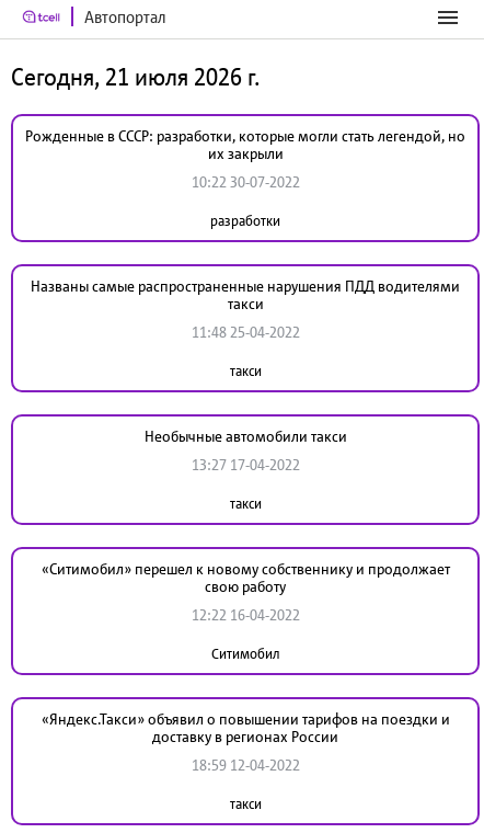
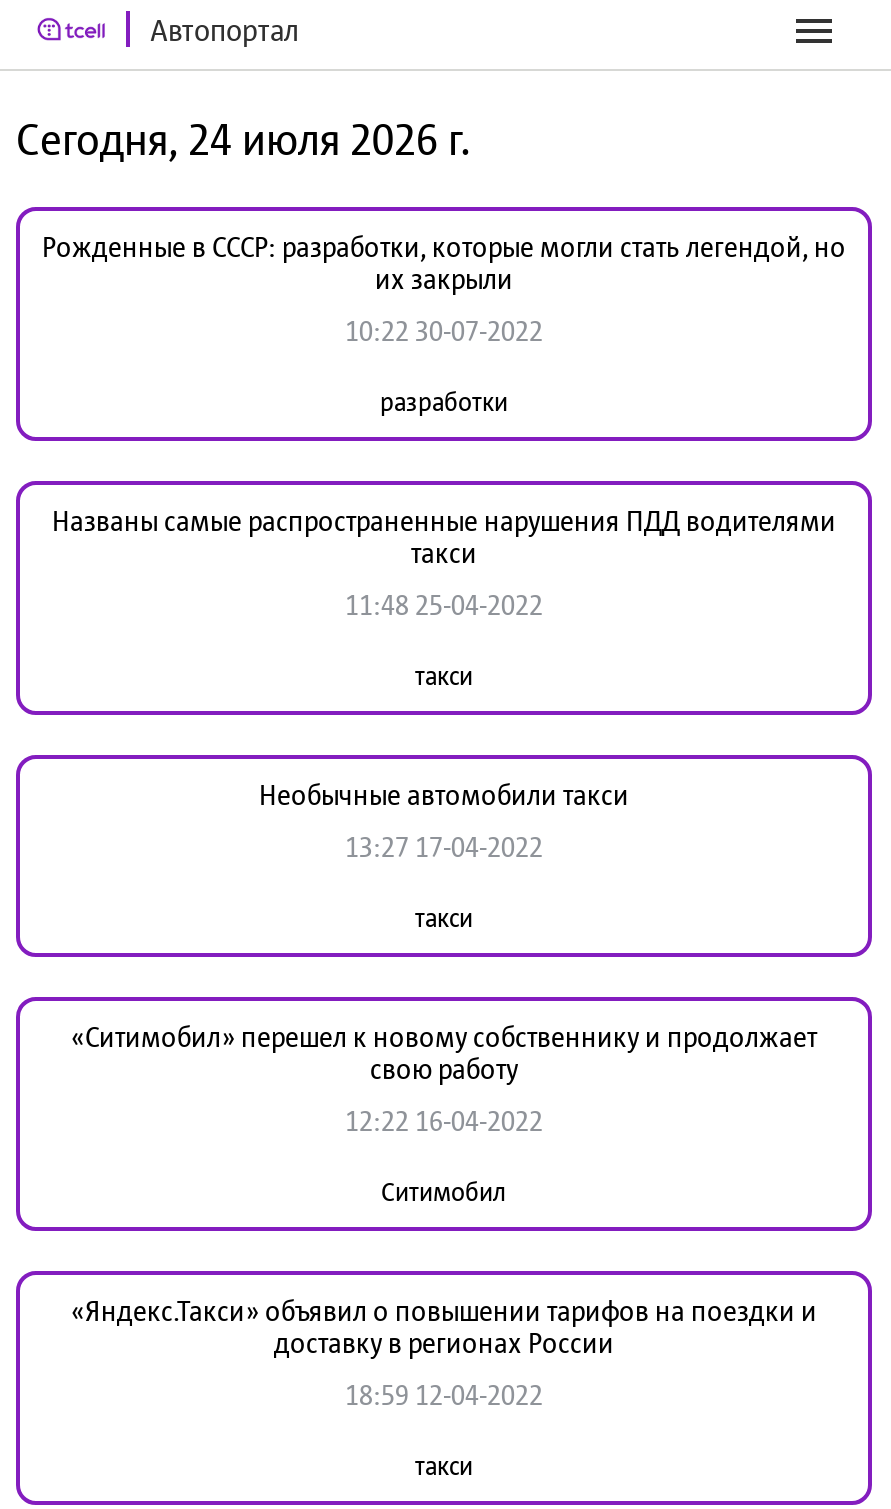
- Сегодня, 21 июля 2026 г.
+ Сегодня, 24 июля 2026 г.
